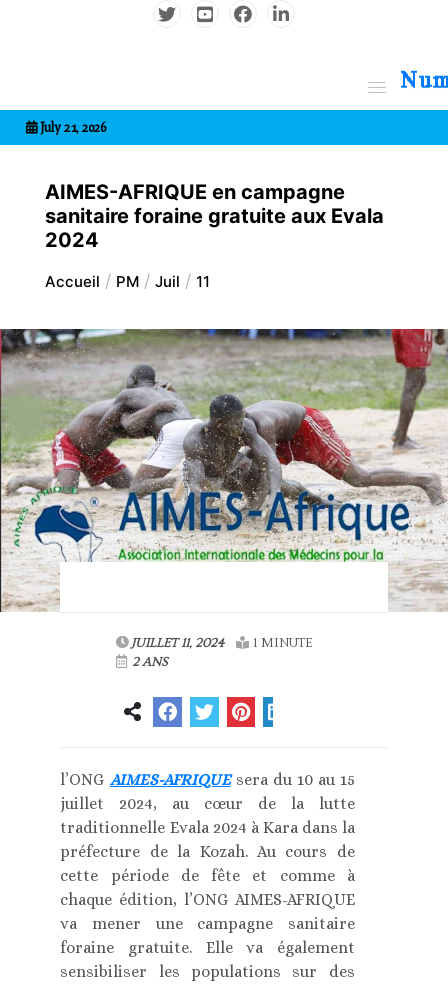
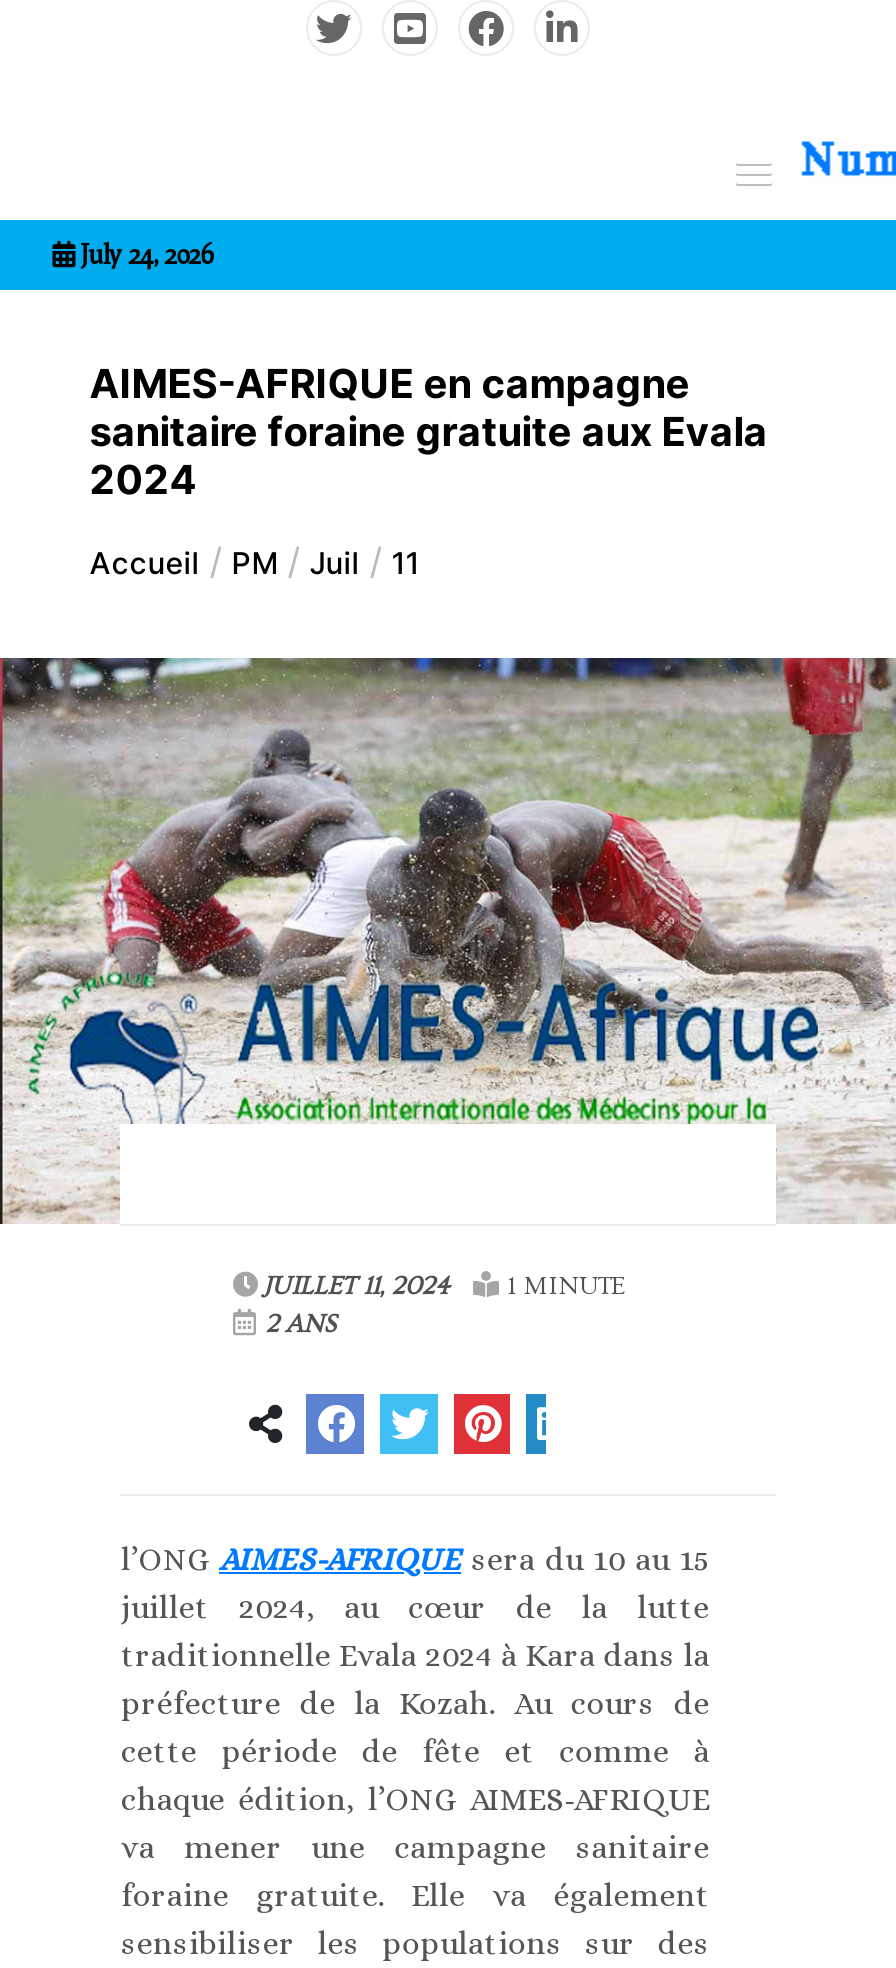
- July 21, 2026
+ July 24, 2026
